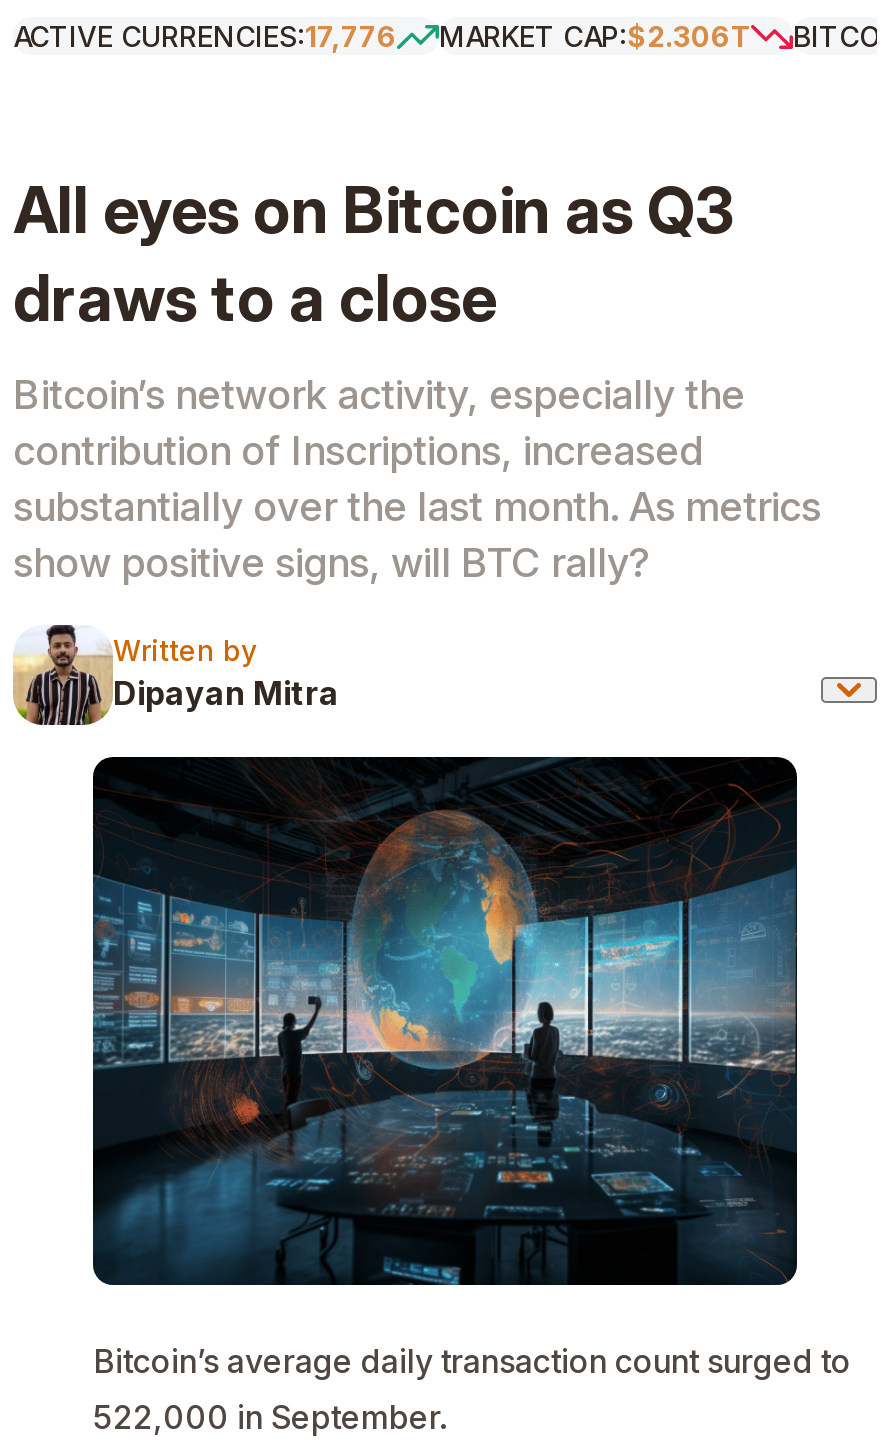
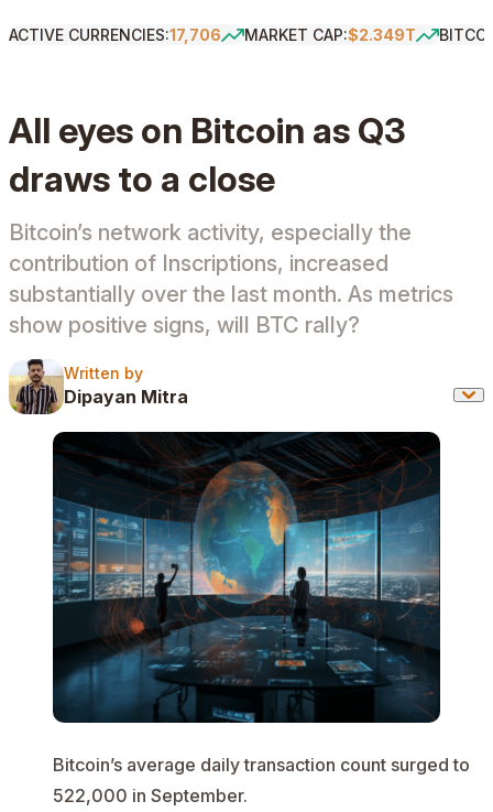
- ACTIVE CURRENCIES:17,776
+ ACTIVE CURRENCIES:17,706

- MARKET CAP:$2.306T
+ MARKET CAP:$2.349T
